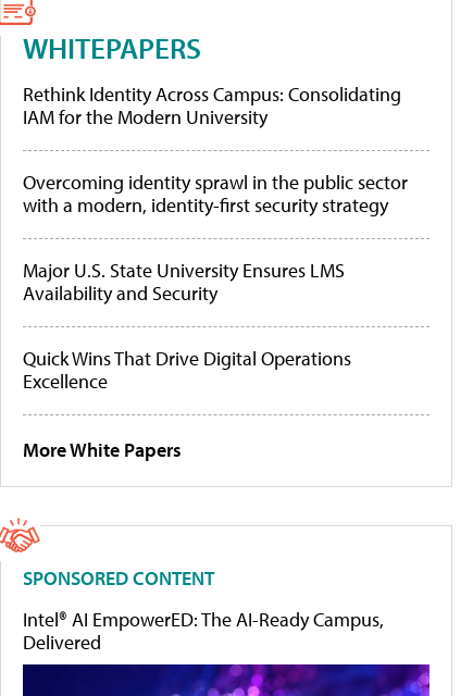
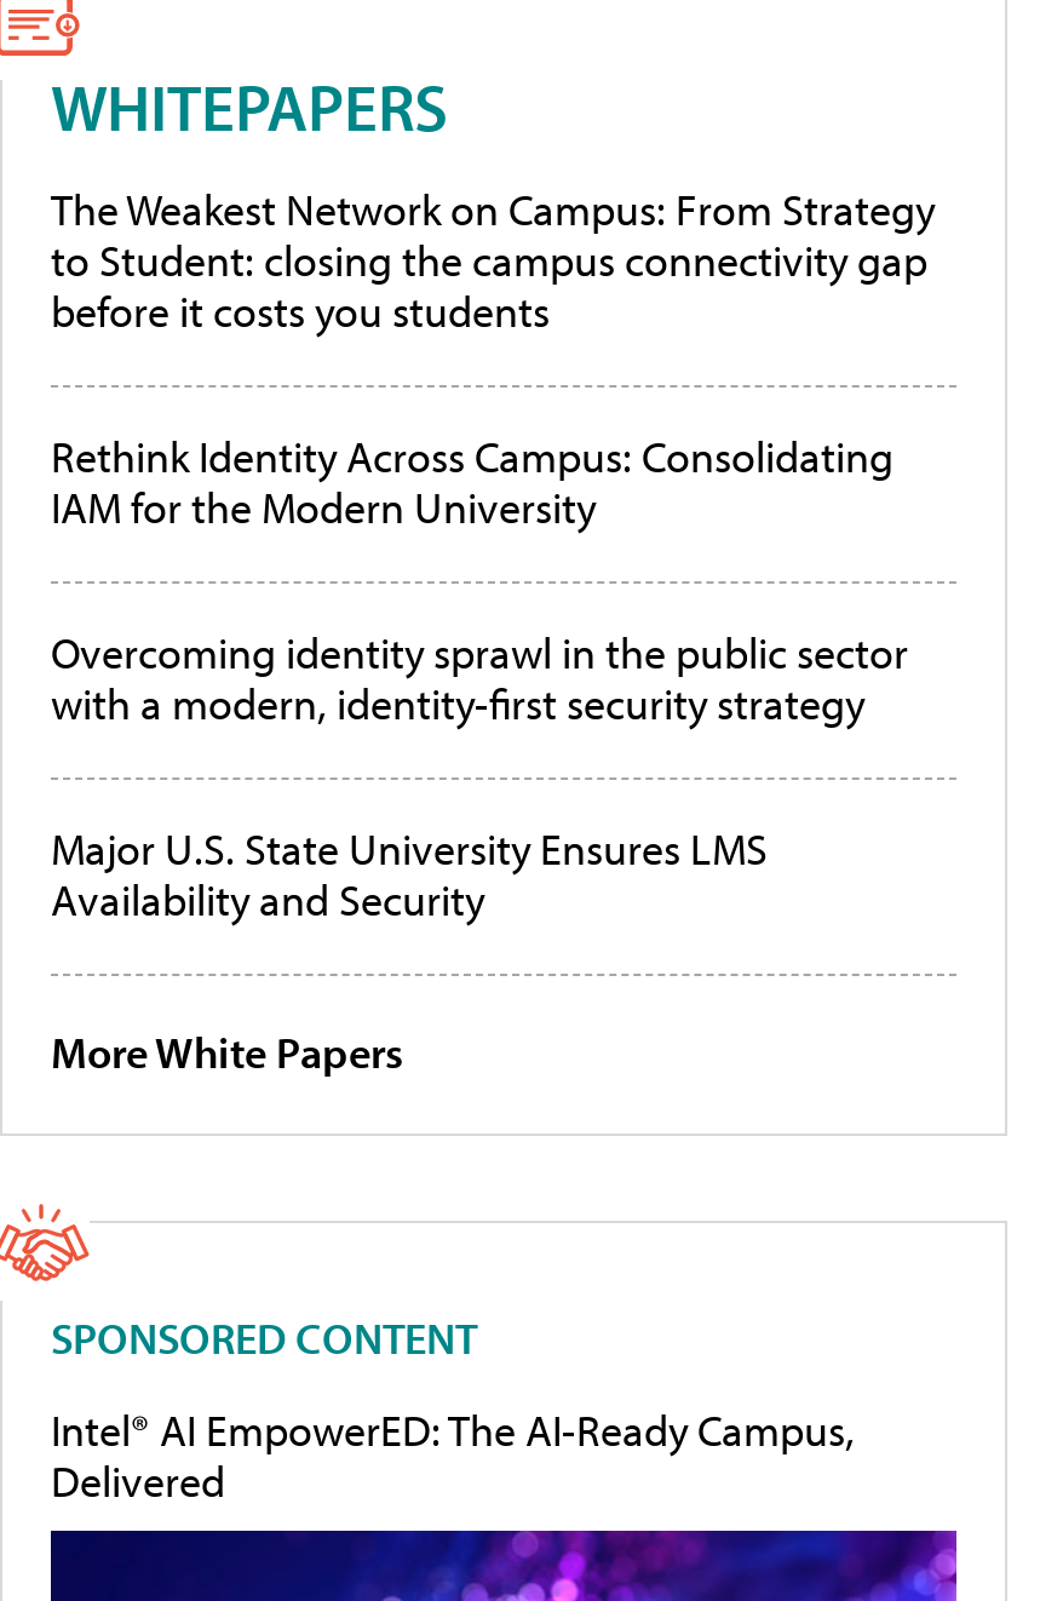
+ The Weakest Network on Campus: From Strategy
+ to Student: closing the campus connectivity gap
+ before it costs you students

moved down: Rethink Identity Across Campus: Consolidating | IAM for the Modern University | Overcoming identity sprawl in the public sector | with a modern, identity-first security strategy | Major U.S. State University Ensures LMS | Availability and Security

- Quick Wins That Drive Digital Operations
- Excellence
